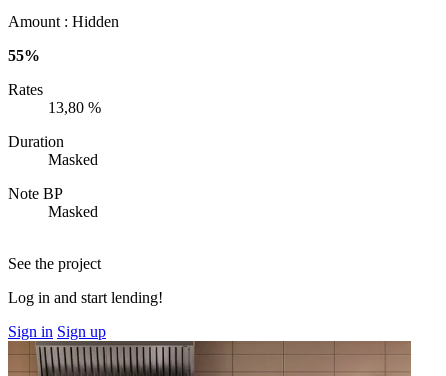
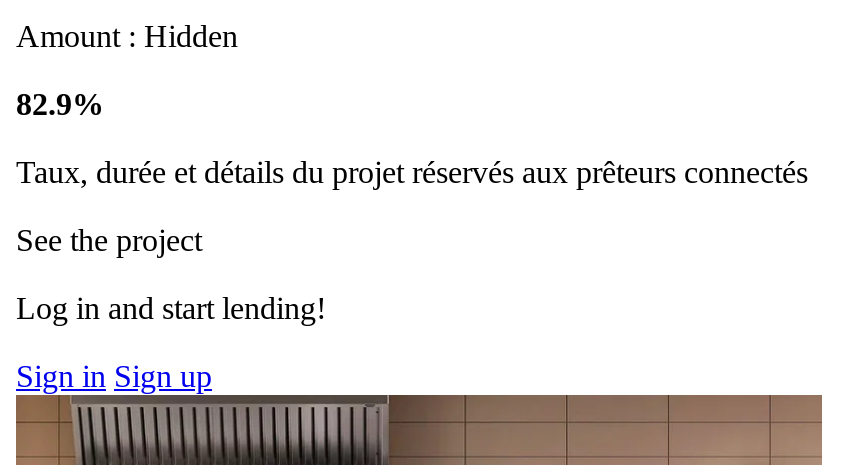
- 55%
- Rates
- 13,80 %
- Duration
- Masked
- Note BP
- Masked
+ 82.9%
+ Taux, durée et détails du projet réservés aux prêteurs connectés
